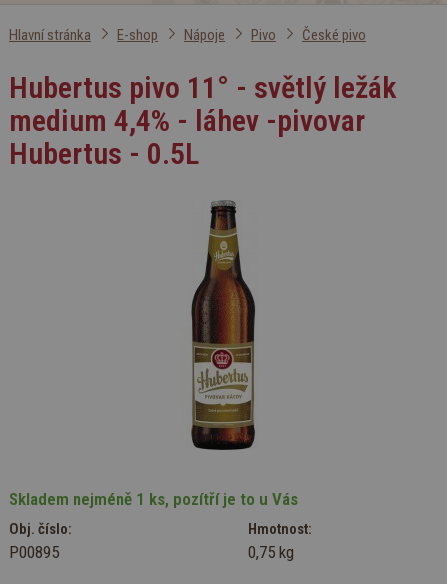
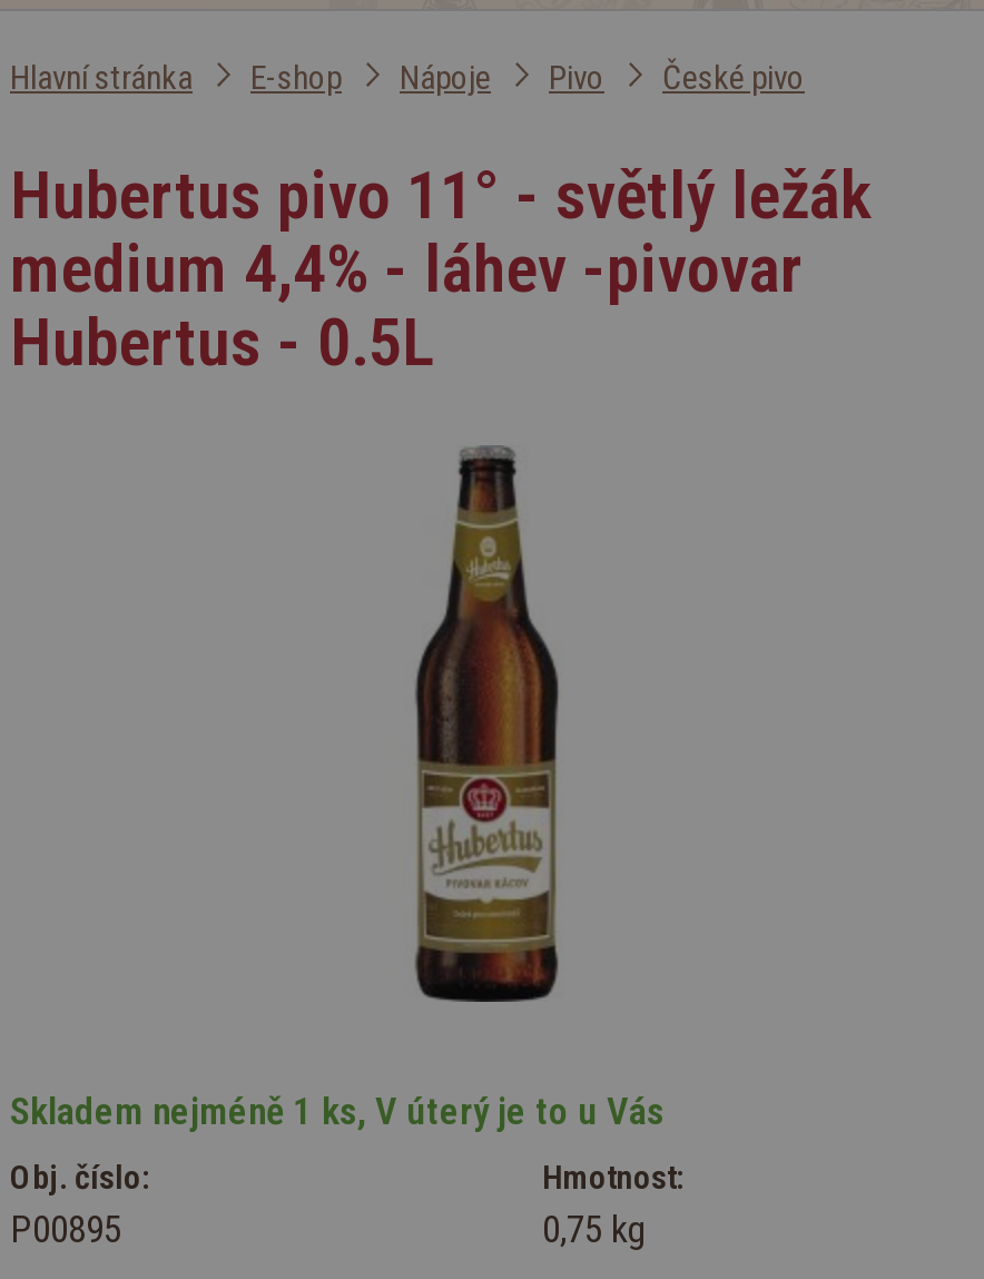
- Skladem nejméně 1 ks, pozítří je to u Vás
+ Skladem nejméně 1 ks, V úterý je to u Vás
